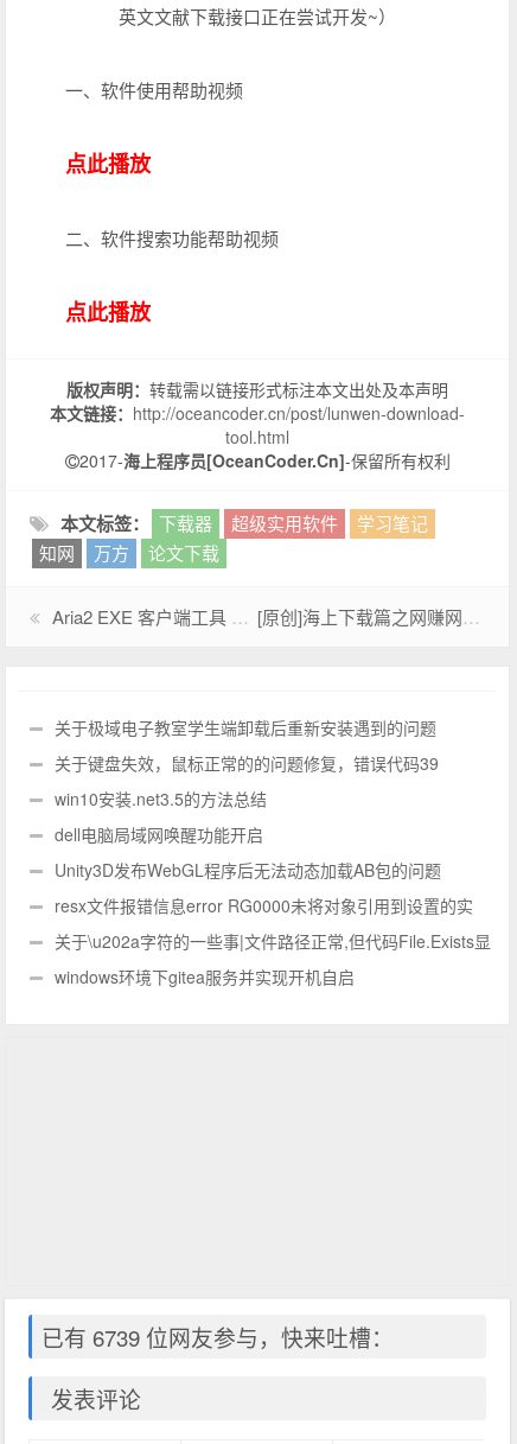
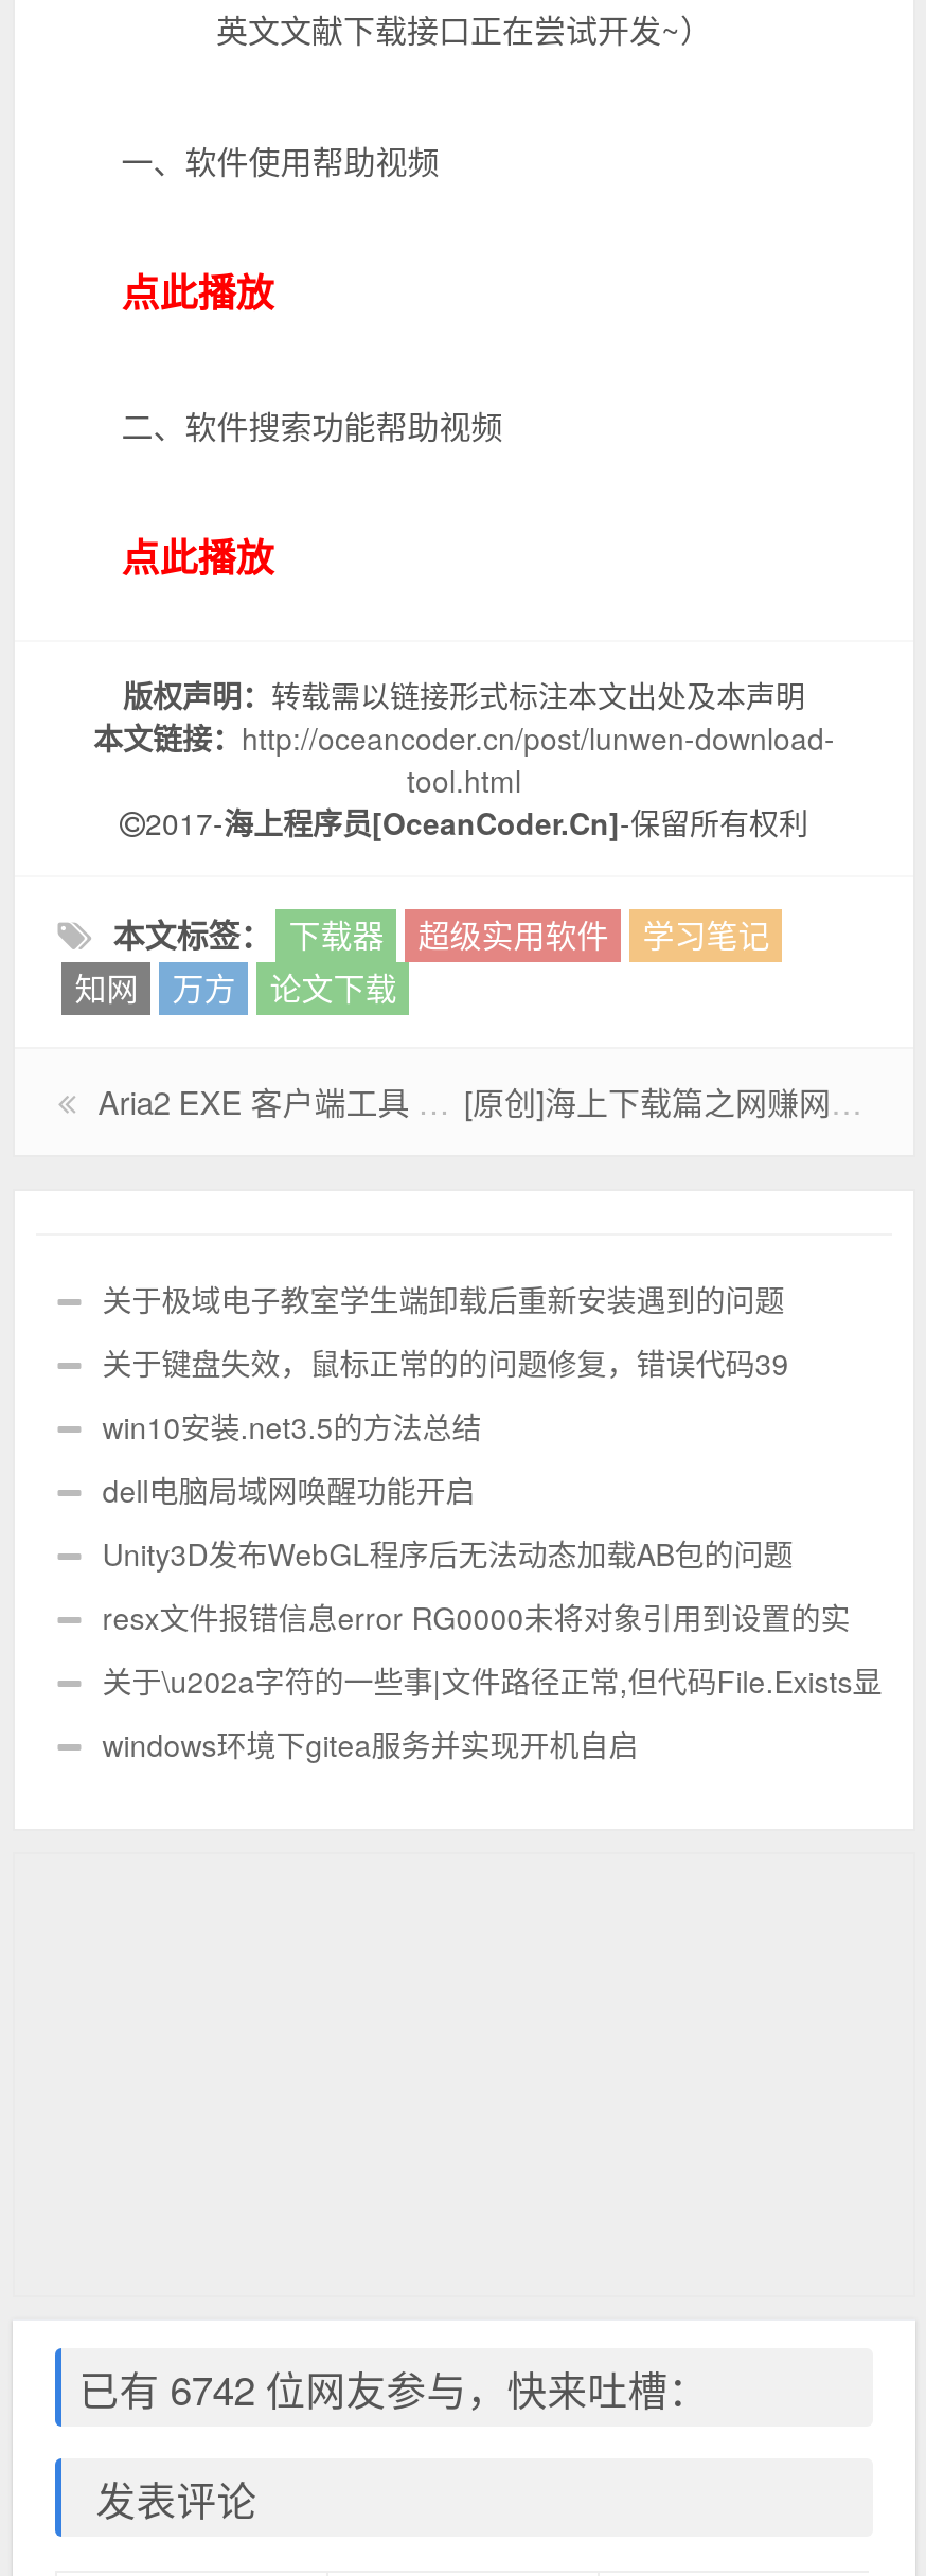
- 已有 6739 位网友参与，快来吐槽：
+ 已有 6742 位网友参与，快来吐槽：
